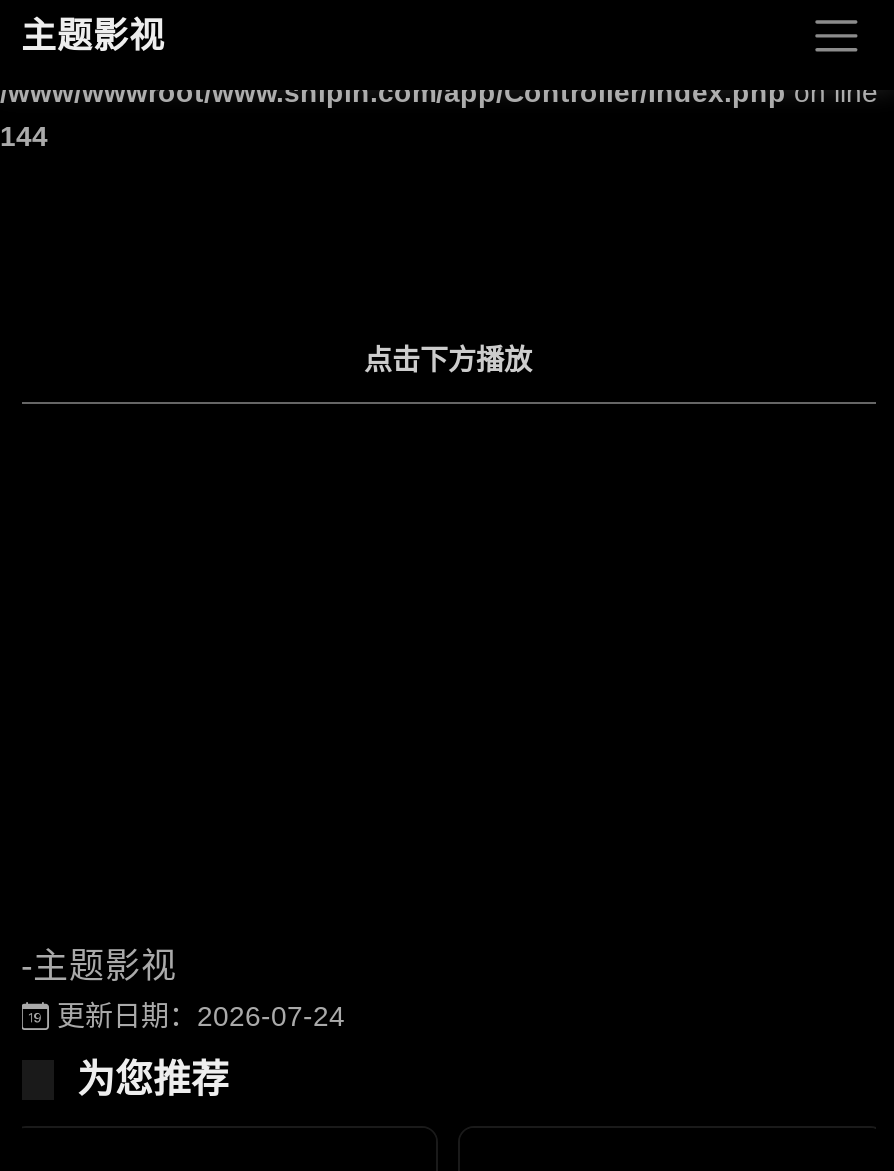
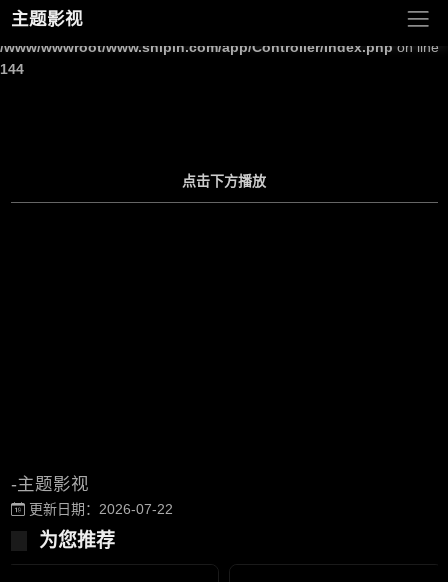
- 更新日期：2026-07-24
+ 更新日期：2026-07-22
